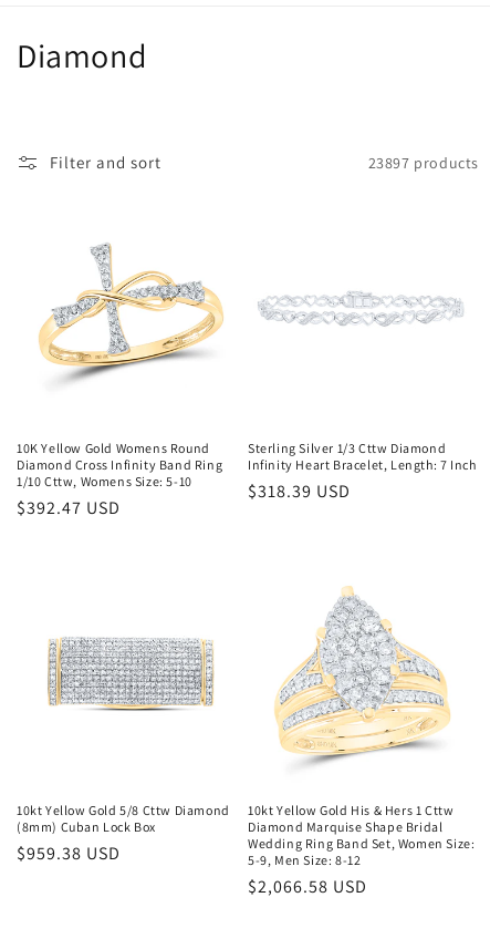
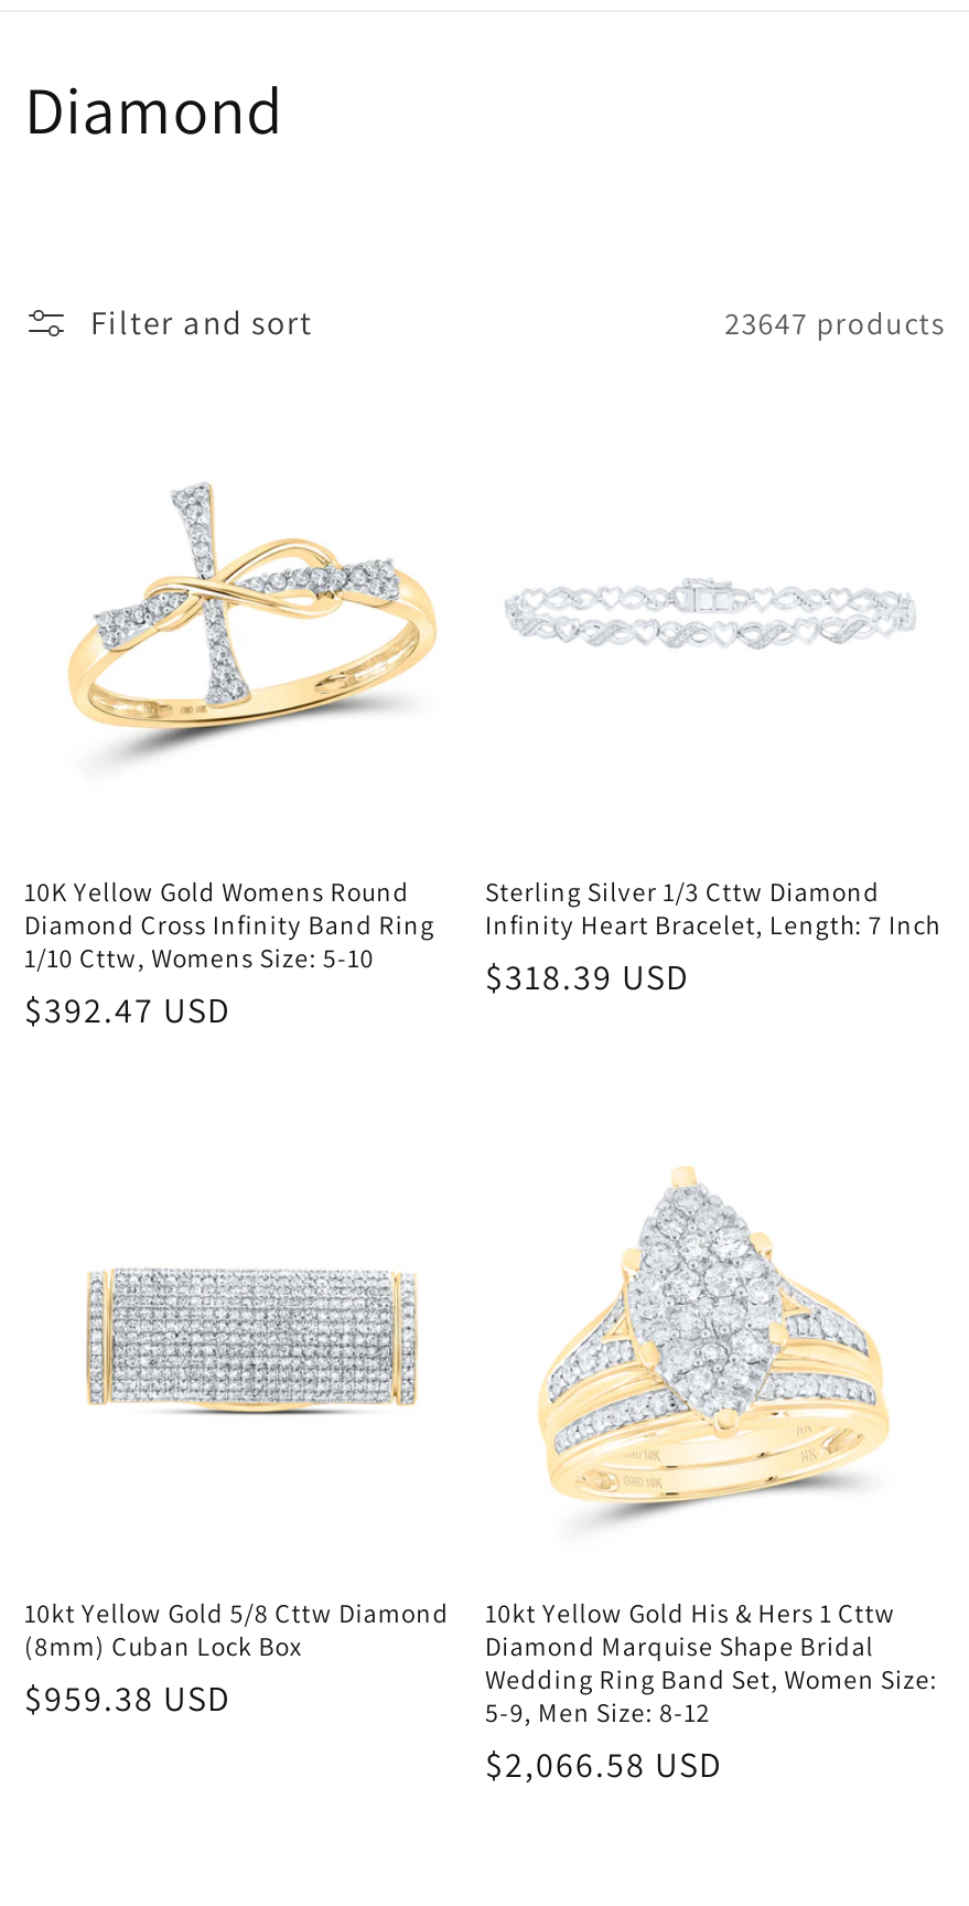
- 23897 products
+ 23647 products
